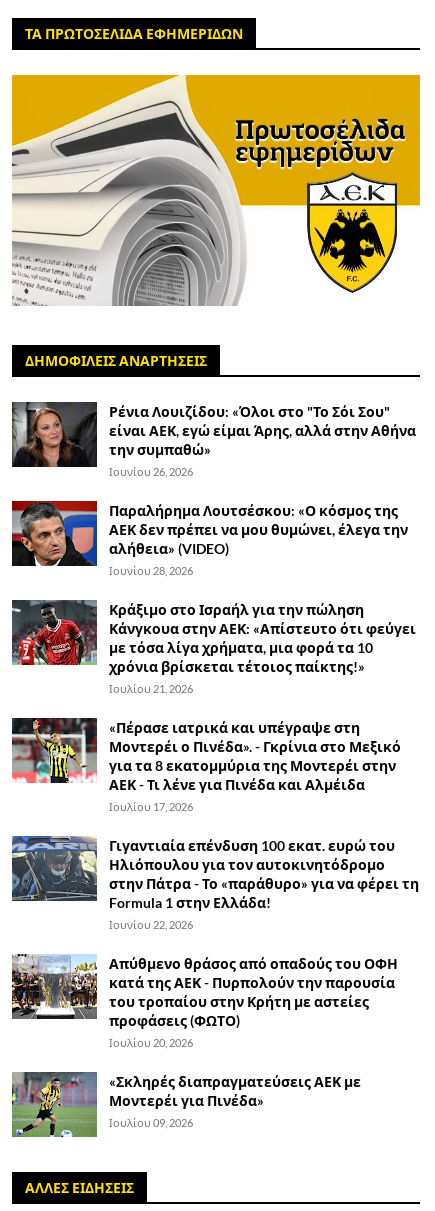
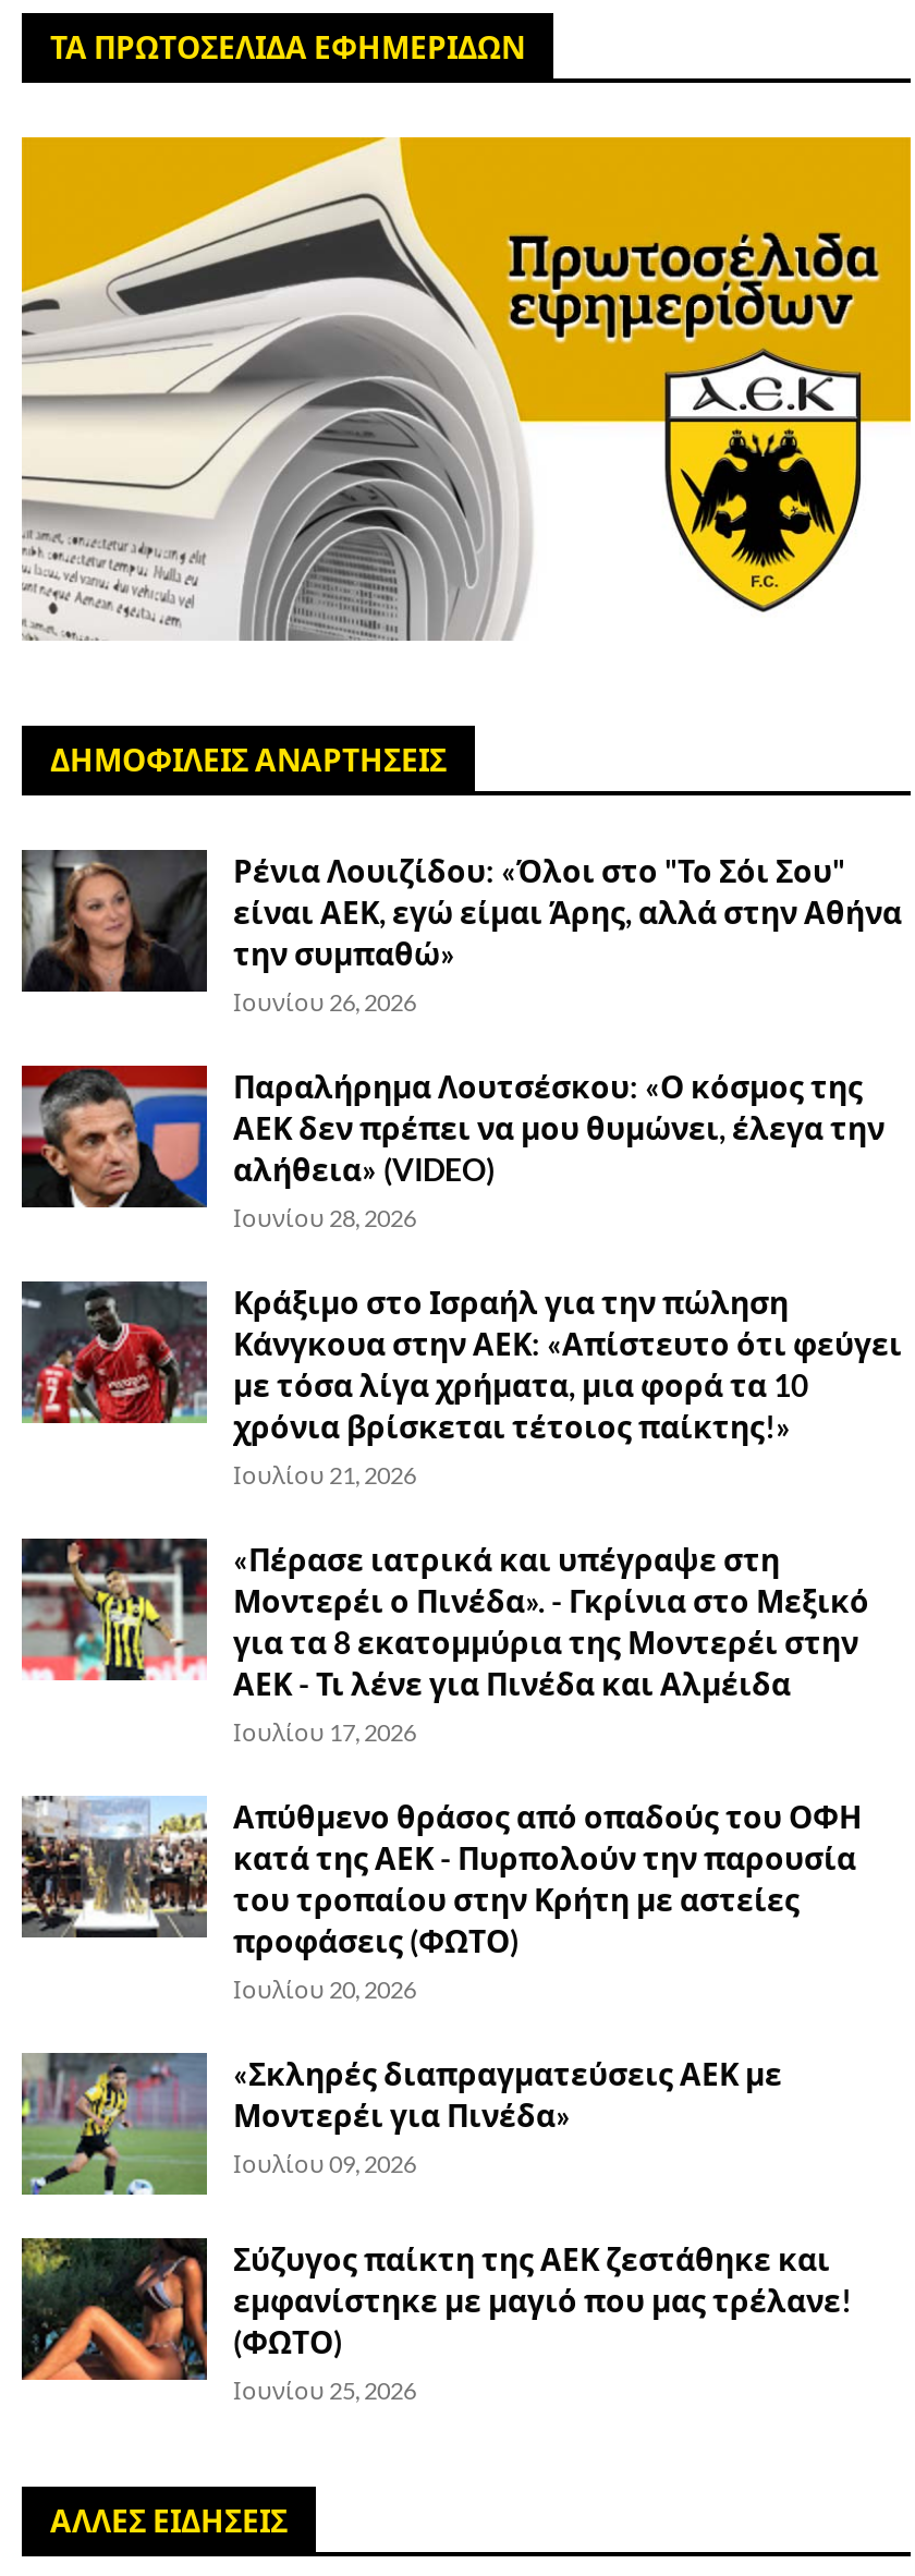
- [image]
- Γιγαντιαία επένδυση 100 εκατ. ευρώ του
- Ηλιόπουλου για τον αυτοκινητόδρομο
- στην Πάτρα - Το «παράθυρο» για να φέρει τη
- Formula 1 στην Ελλάδα!
- Ιουνίου 22, 2026

moved up: [image] | Απύθμενο θράσος από οπαδούς του ΟΦΗ | κατά της ΑΕΚ - Πυρπολούν την παρουσία | ... | Μοντερέι για Πινέδα» | Ιουλίου 09, 2026

+ [image]
+ Σύζυγος παίκτη της ΑΕΚ ζεστάθηκε και
+ εμφανίστηκε με μαγιό που μας τρέλανε!
+ (ΦΩΤΟ)
+ Ιουνίου 25, 2026
